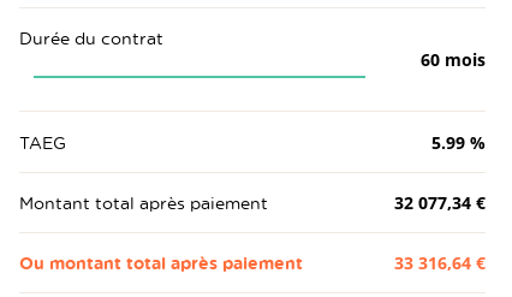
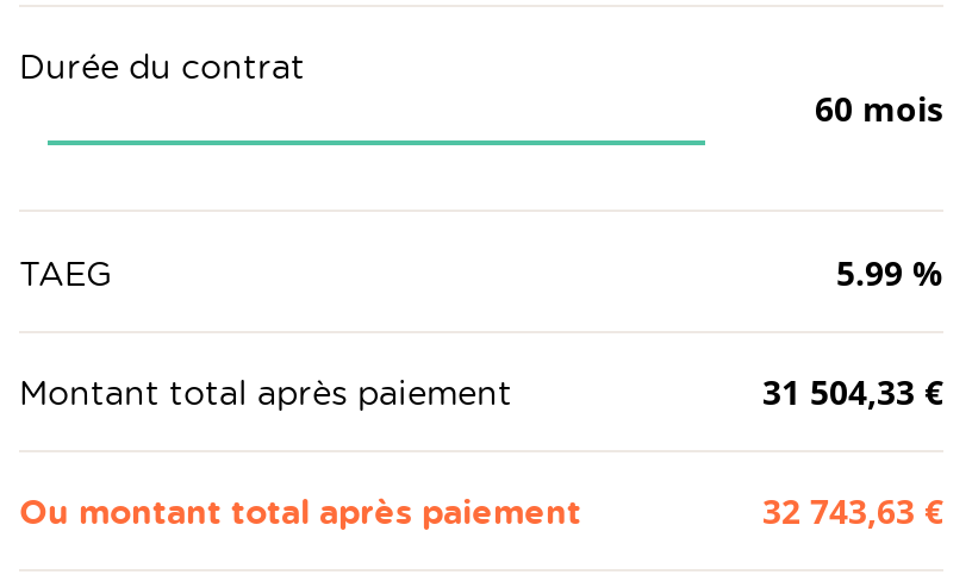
- 32 077,34 €
+ 31 504,33 €

- 33 316,64 €
+ 32 743,63 €
